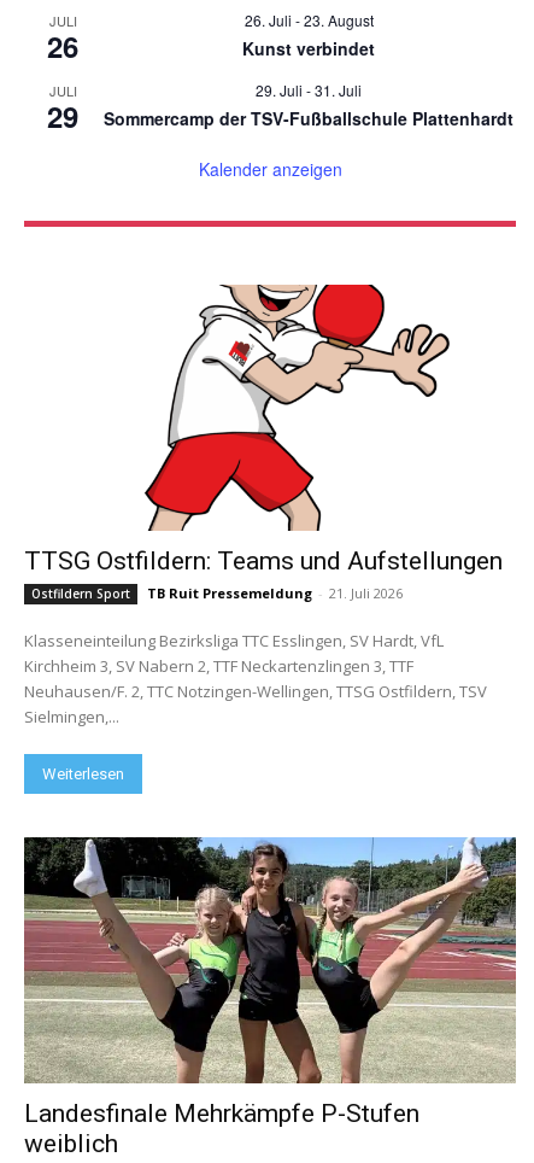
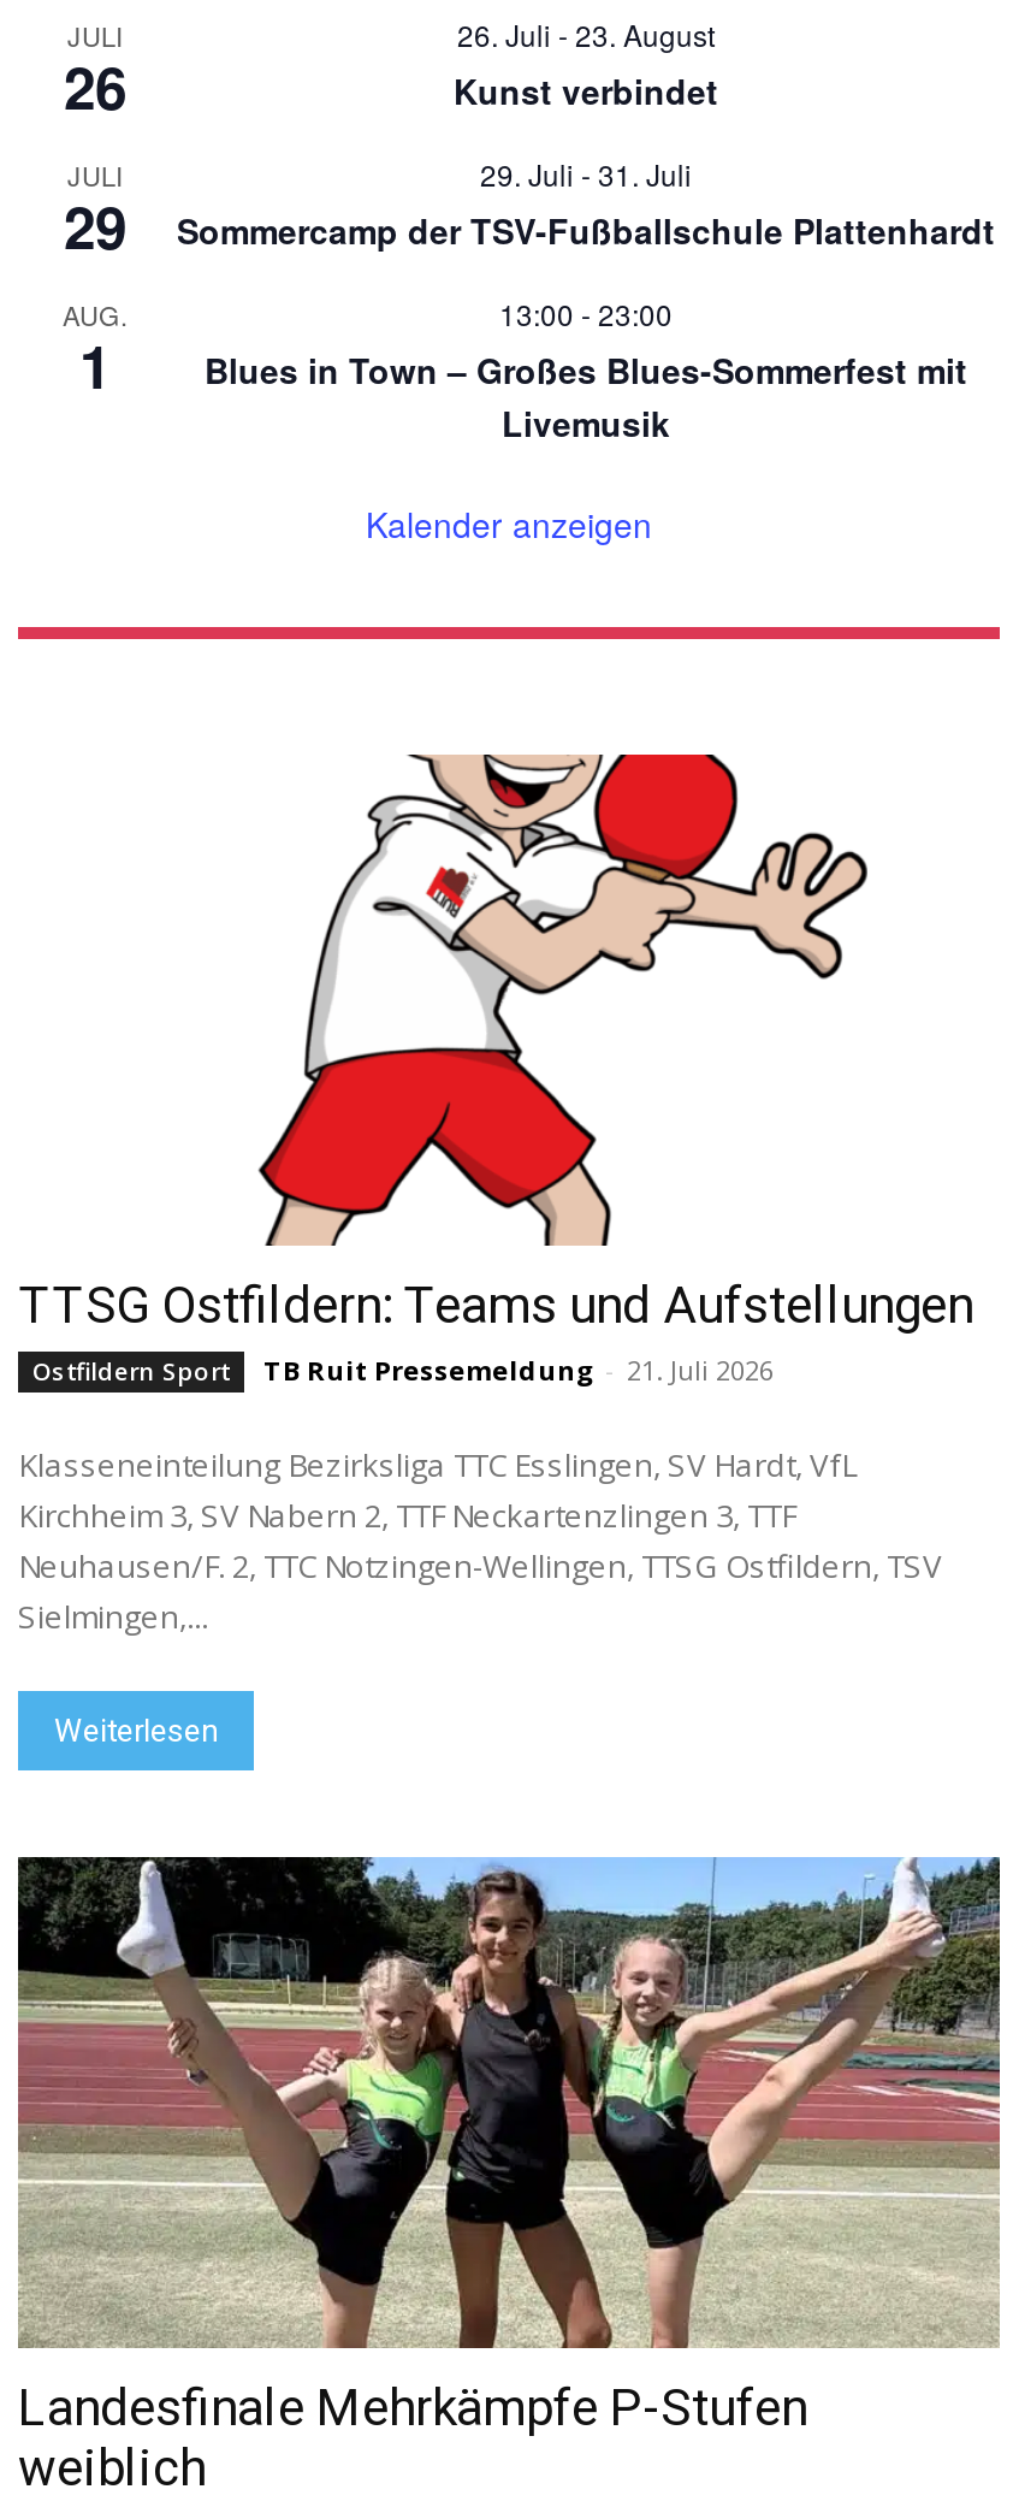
+ AUG.
+ 1

+ 13:00 - 23:00
+ Blues in Town – Großes Blues-Sommerfest mit
+ Livemusik
